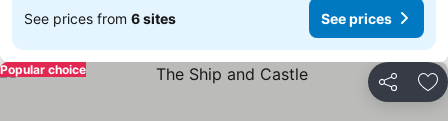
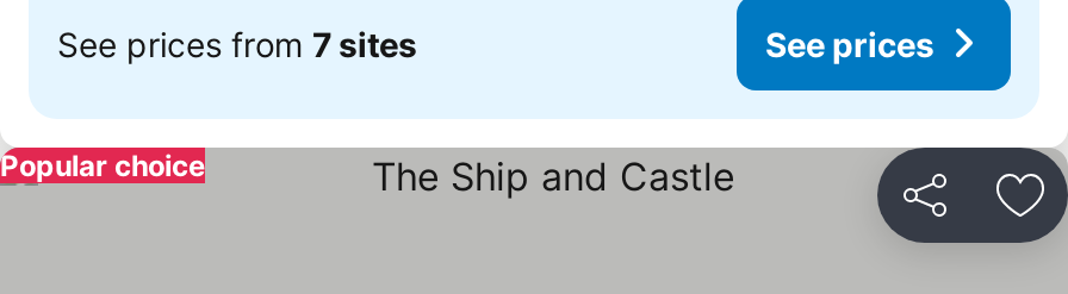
- See prices from 6 sites
+ See prices from 7 sites
